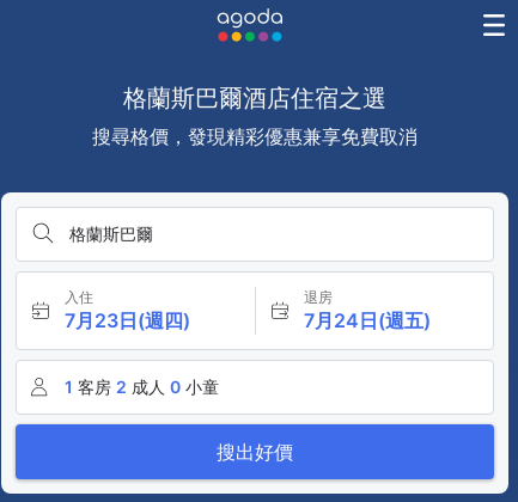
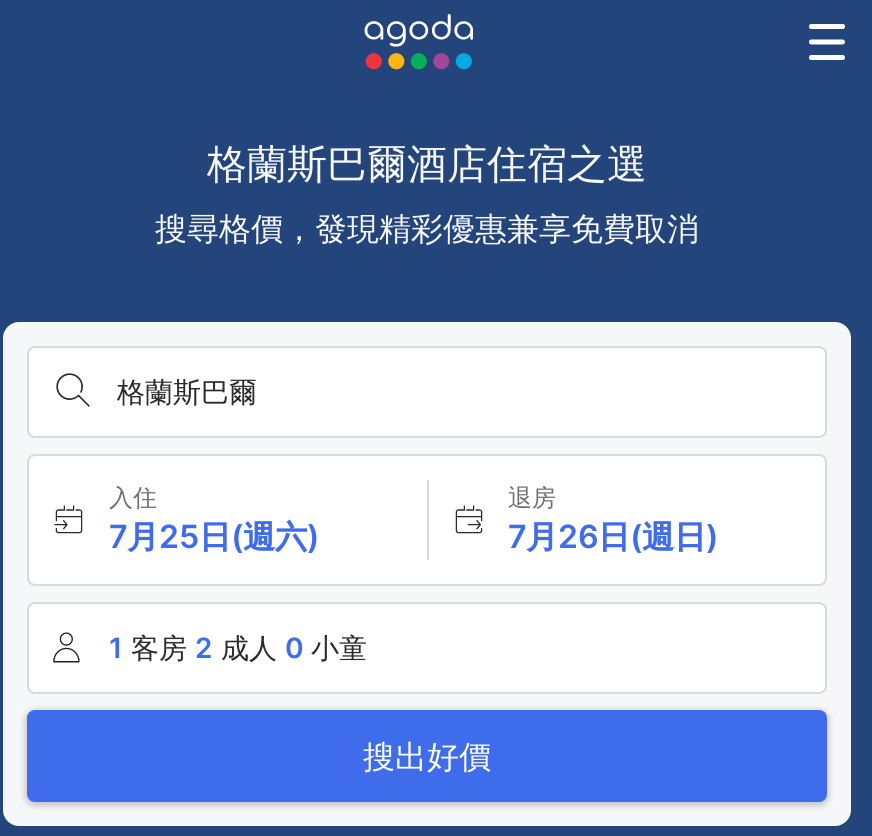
- 7月23日(週四)
+ 7月25日(週六)

- 7月24日(週五)
+ 7月26日(週日)
